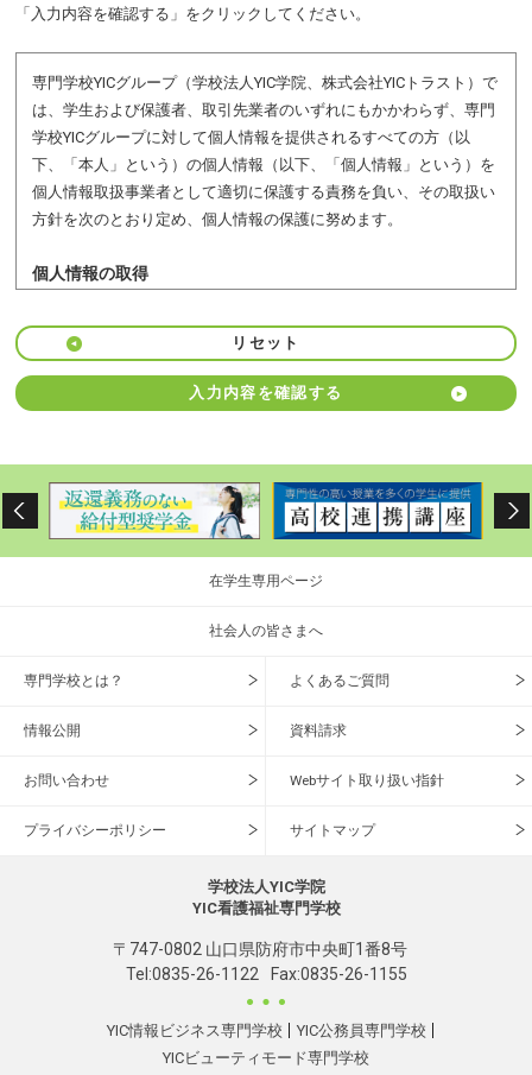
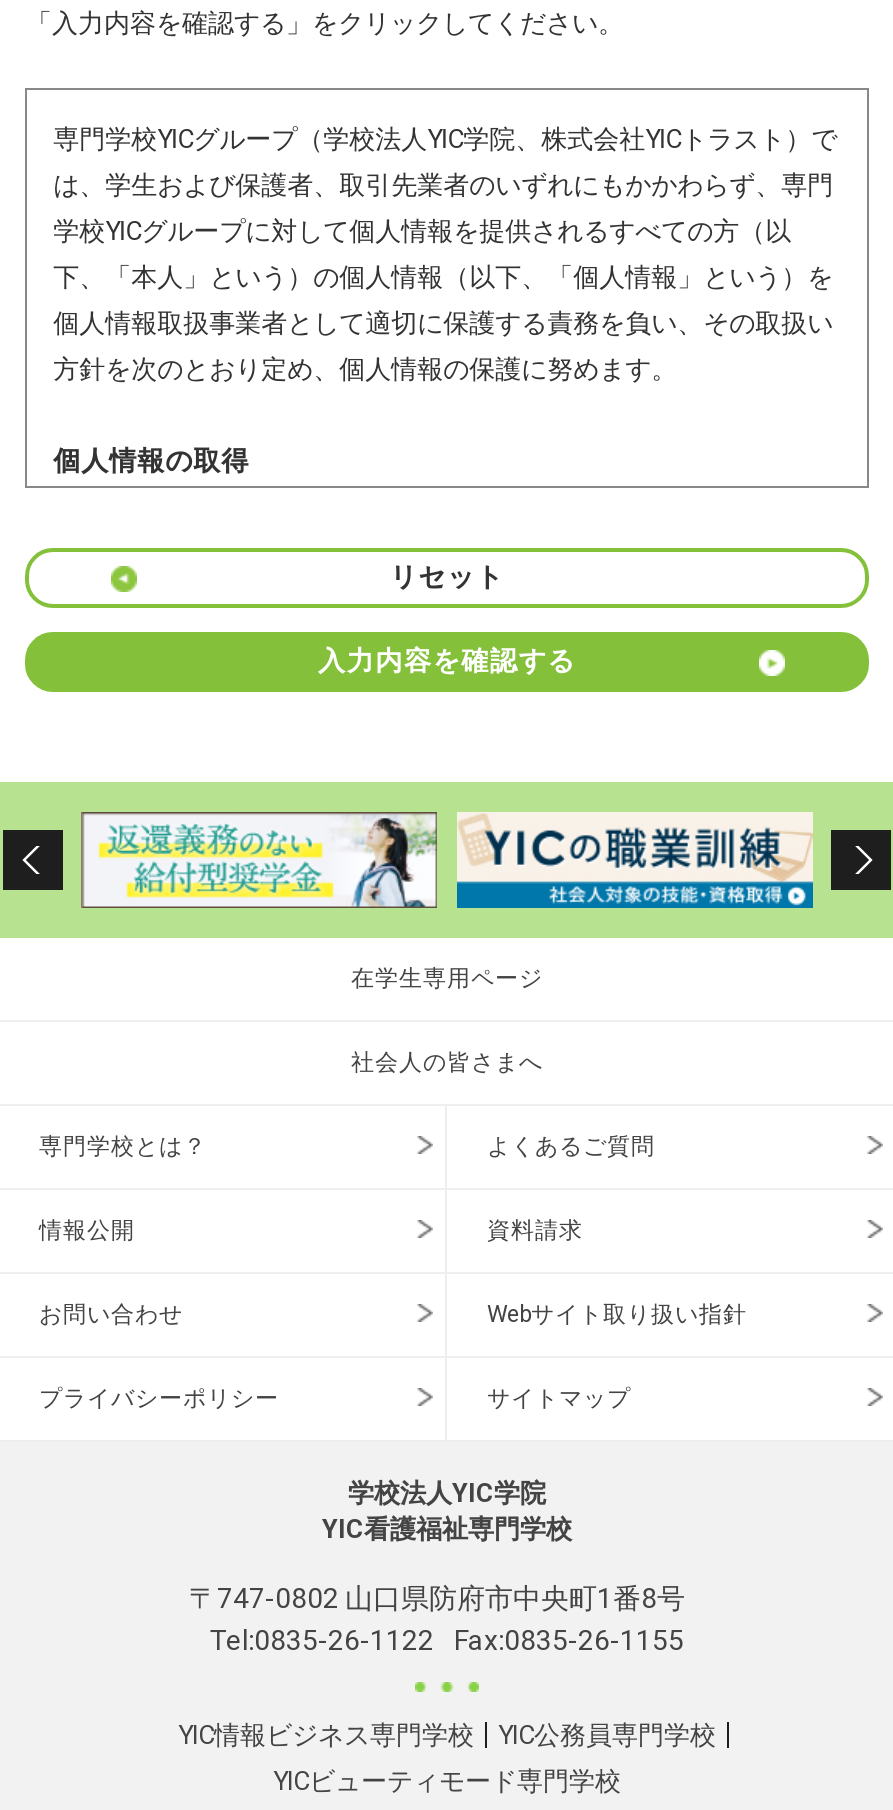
- [image]
+ [image]
